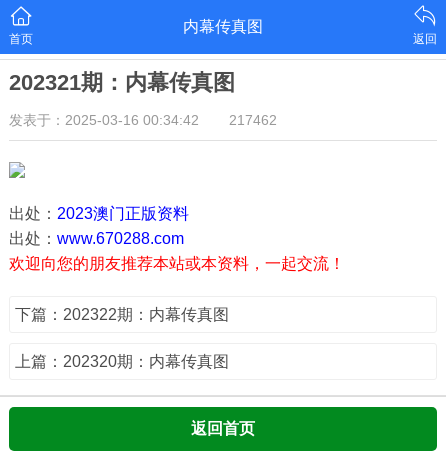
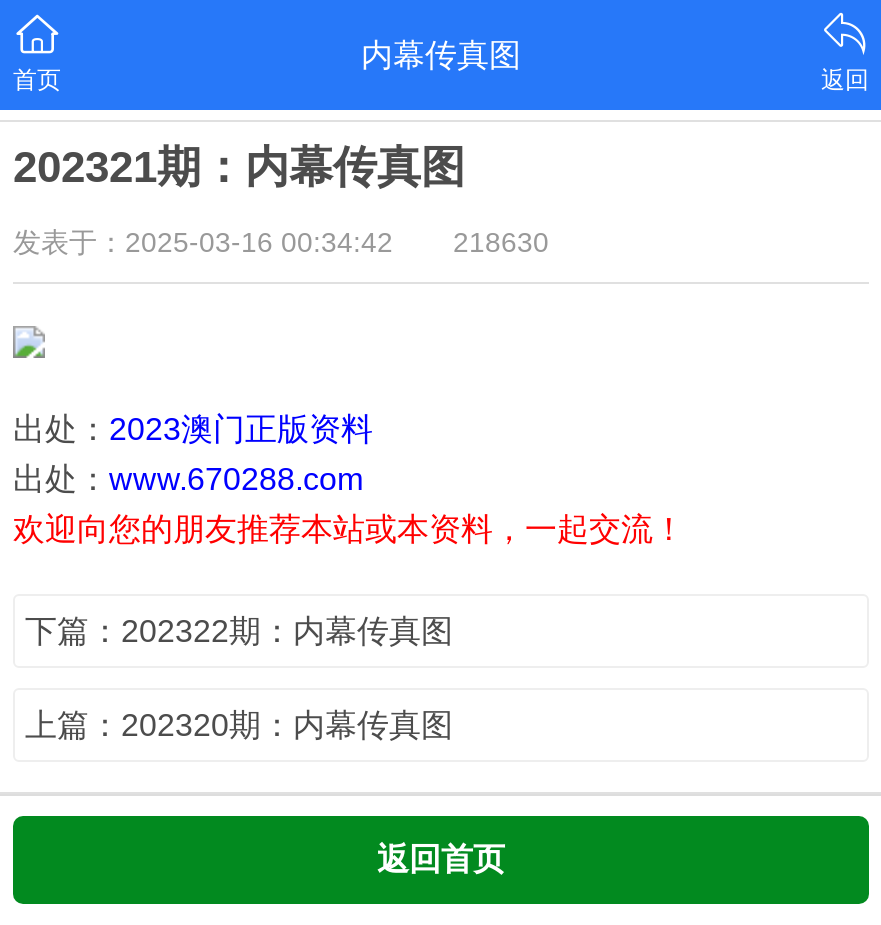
- 发表于：2025-03-16 00:34:42 217462
+ 发表于：2025-03-16 00:34:42 218630
